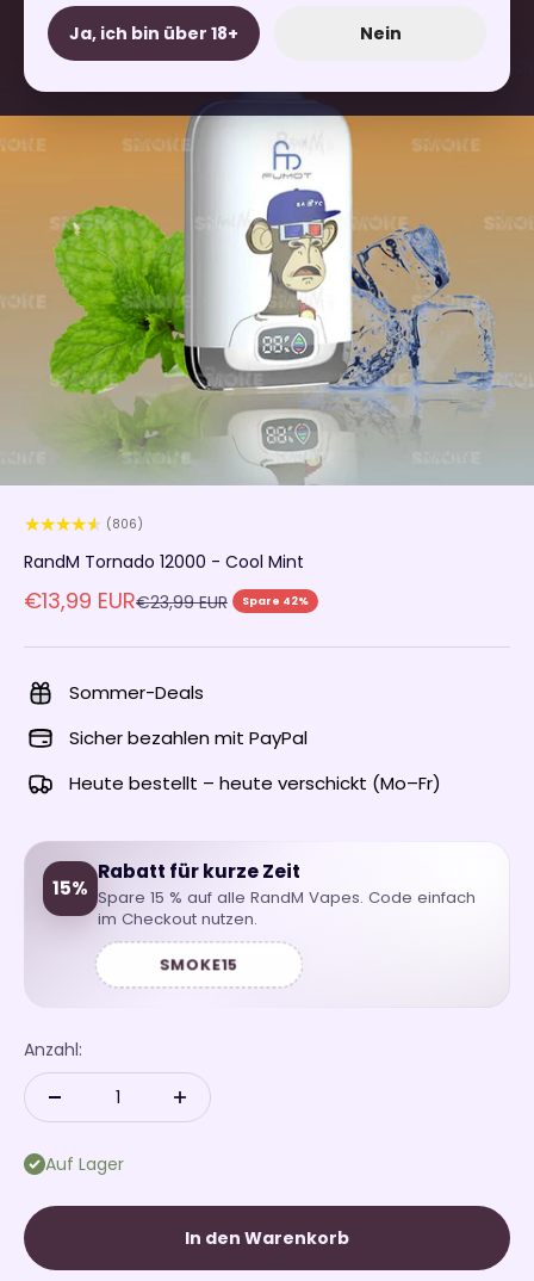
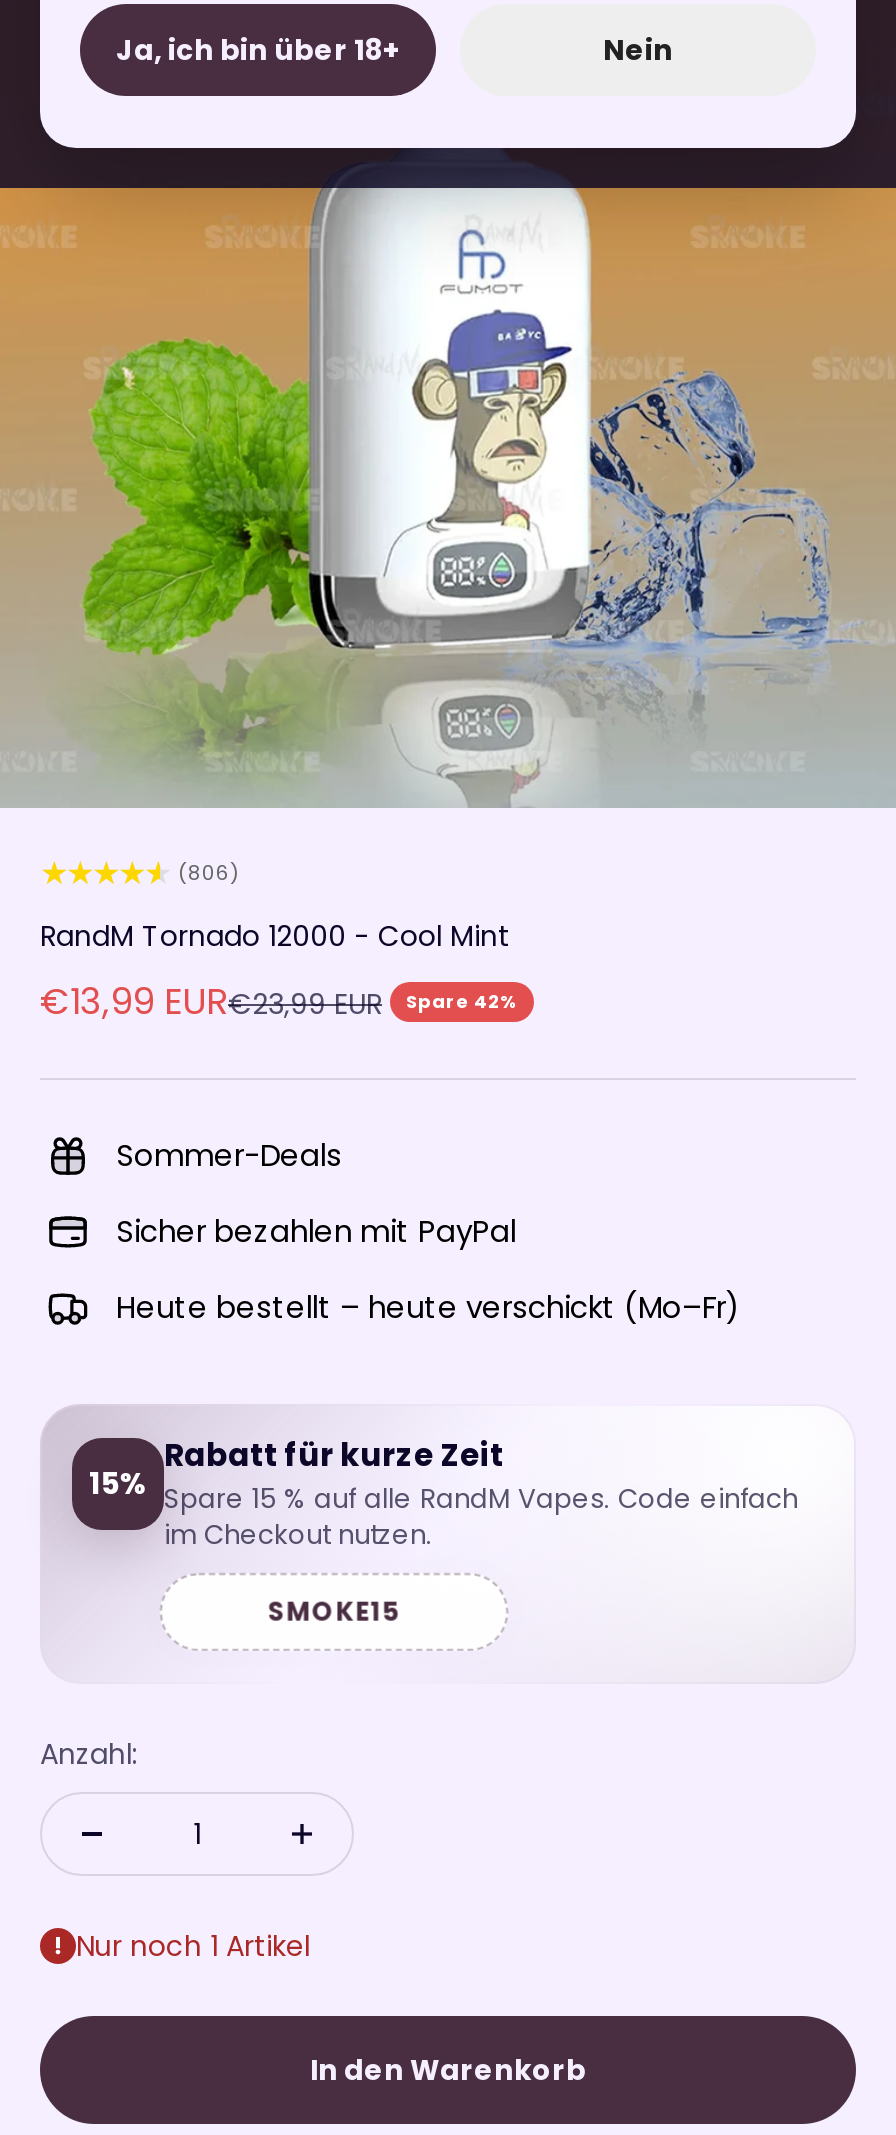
- Auf Lager
+ Nur noch 1 Artikel
